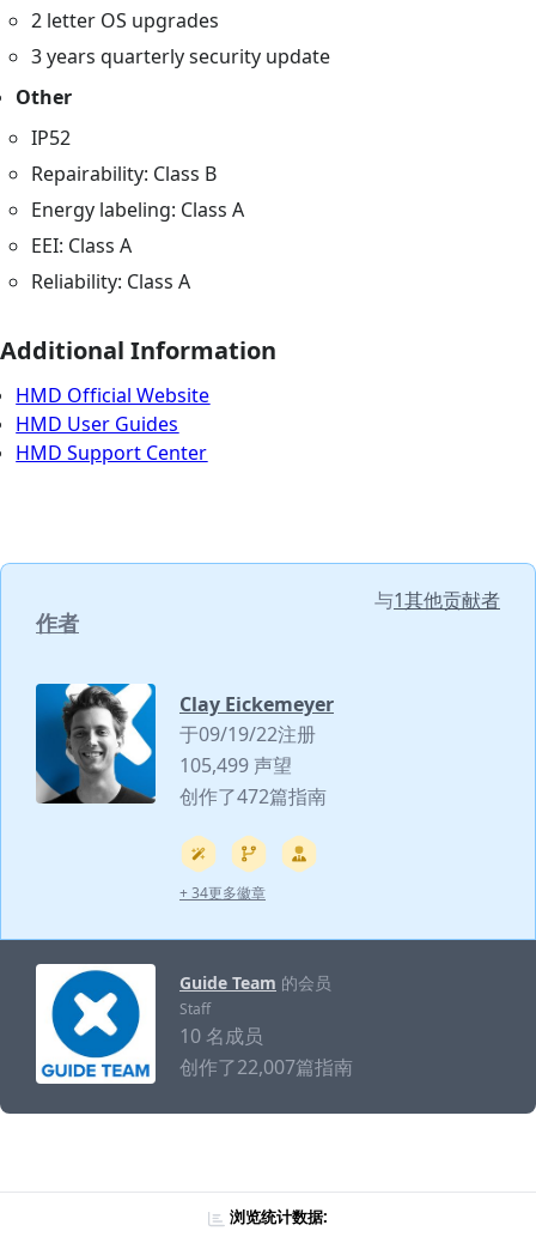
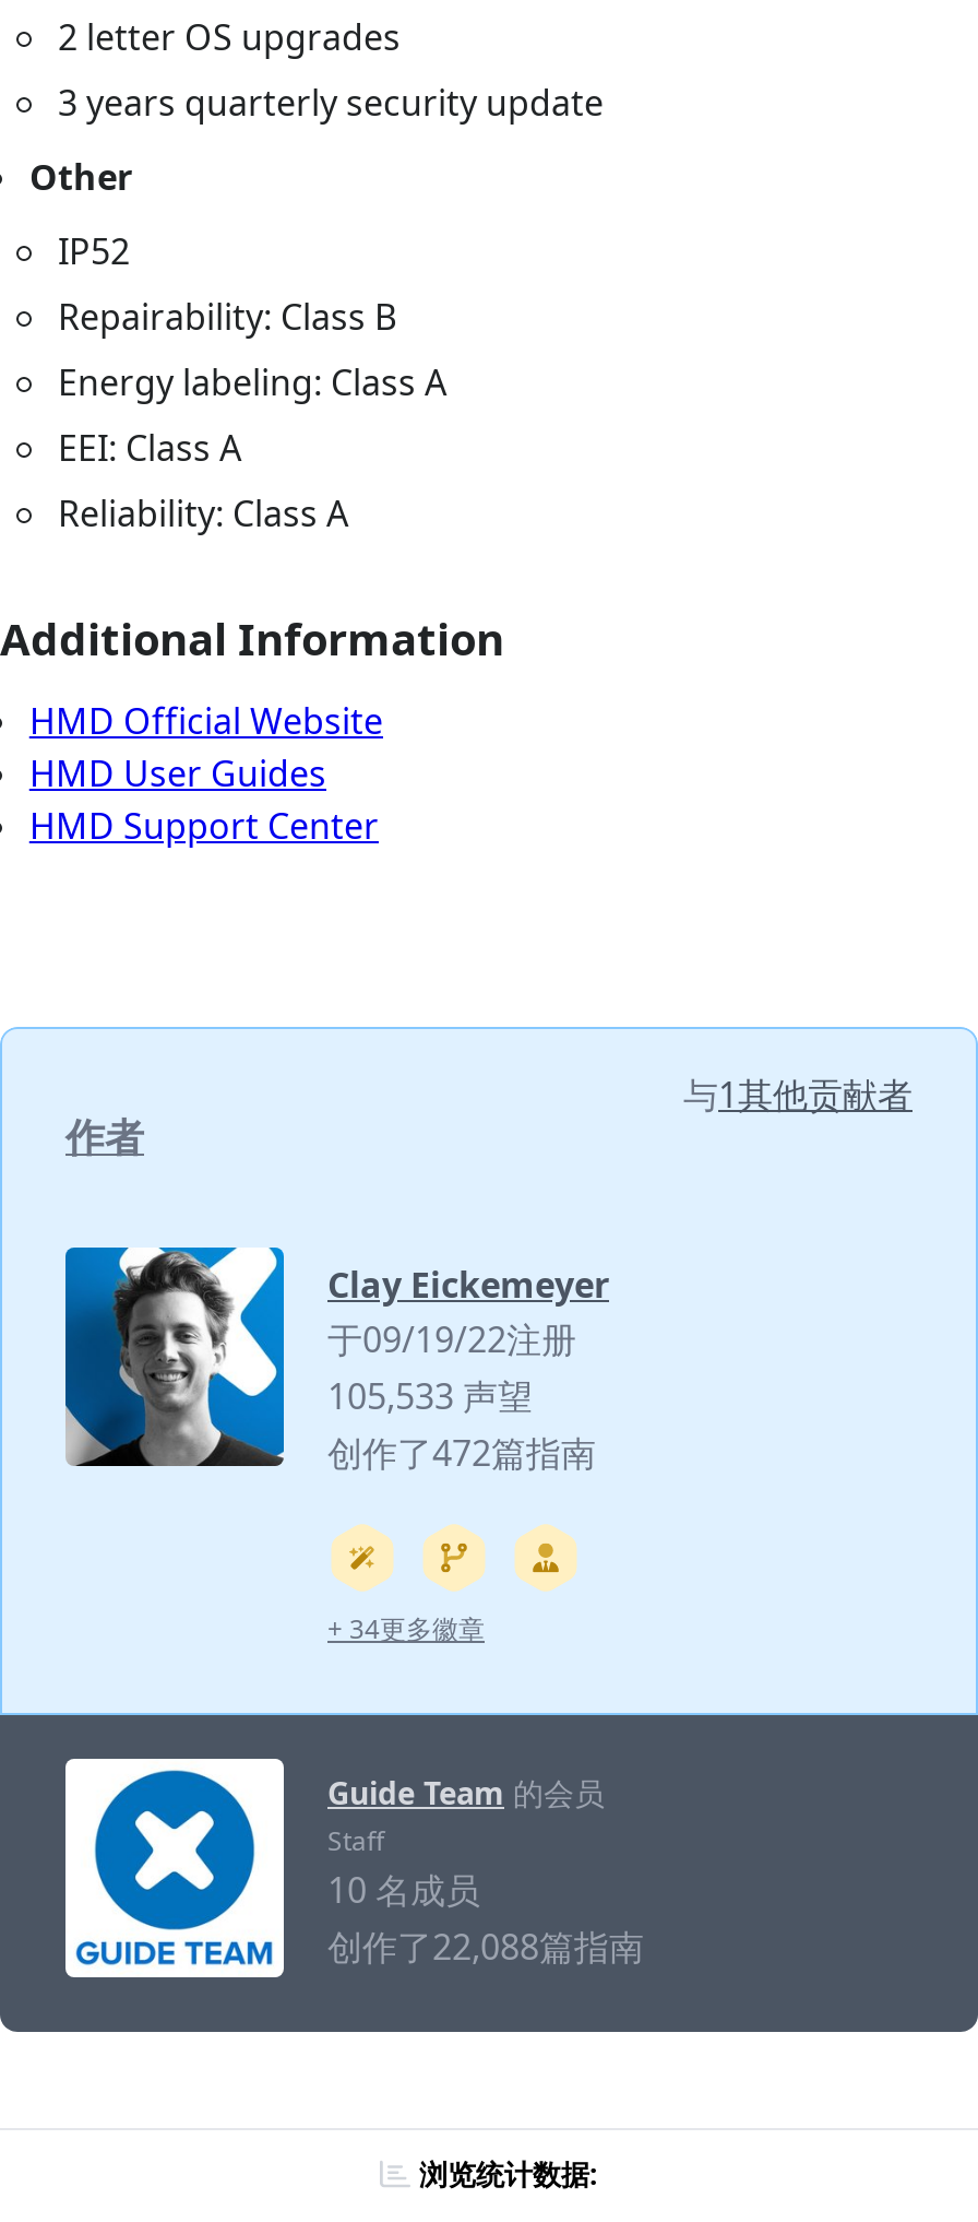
- 105,499 声望
+ 105,533 声望

- 创作了22,007篇指南
+ 创作了22,088篇指南
